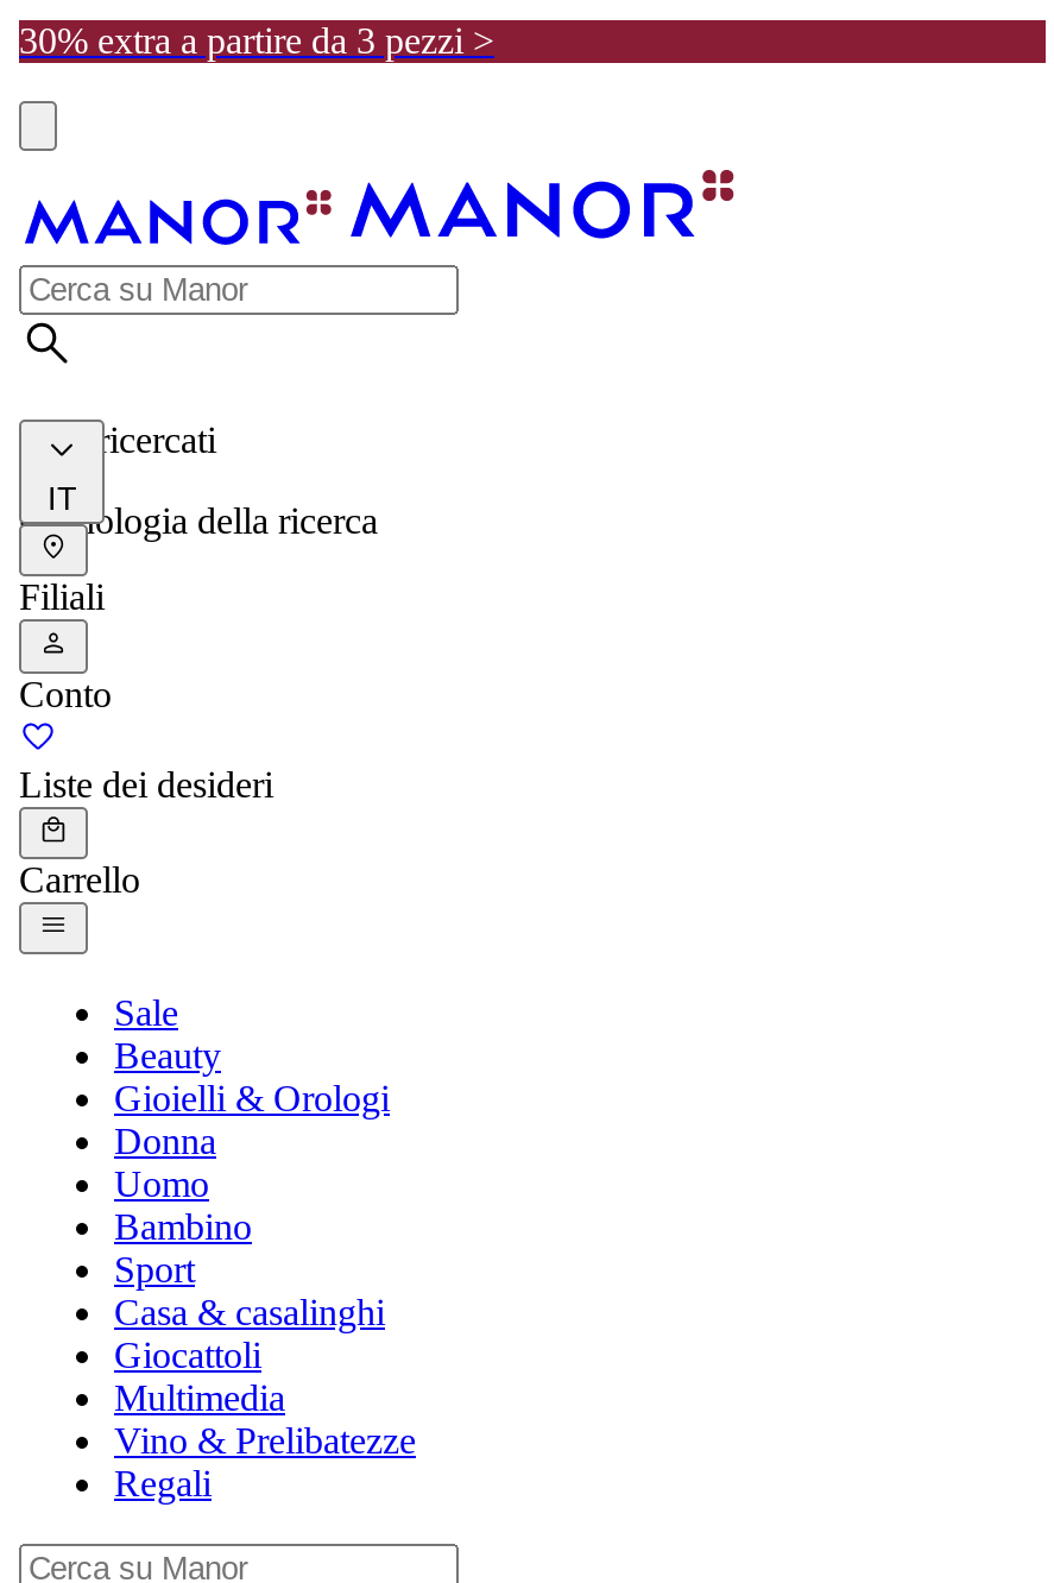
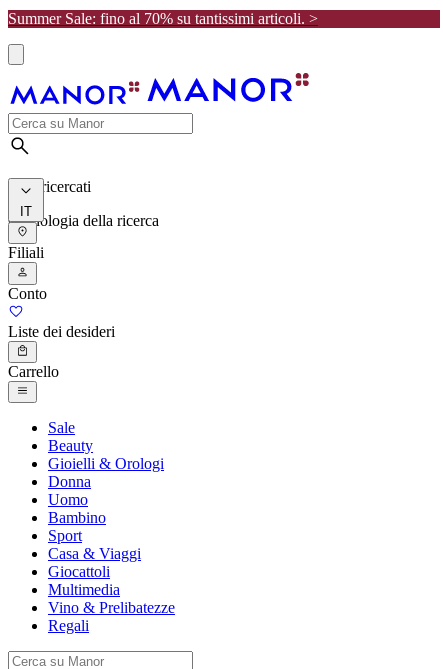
- 30% extra a partire da 3 pezzi >
+ Summer Sale: fino al 70% su tantissimi articoli. >

- Casa & casalinghi
+ Casa & Viaggi
